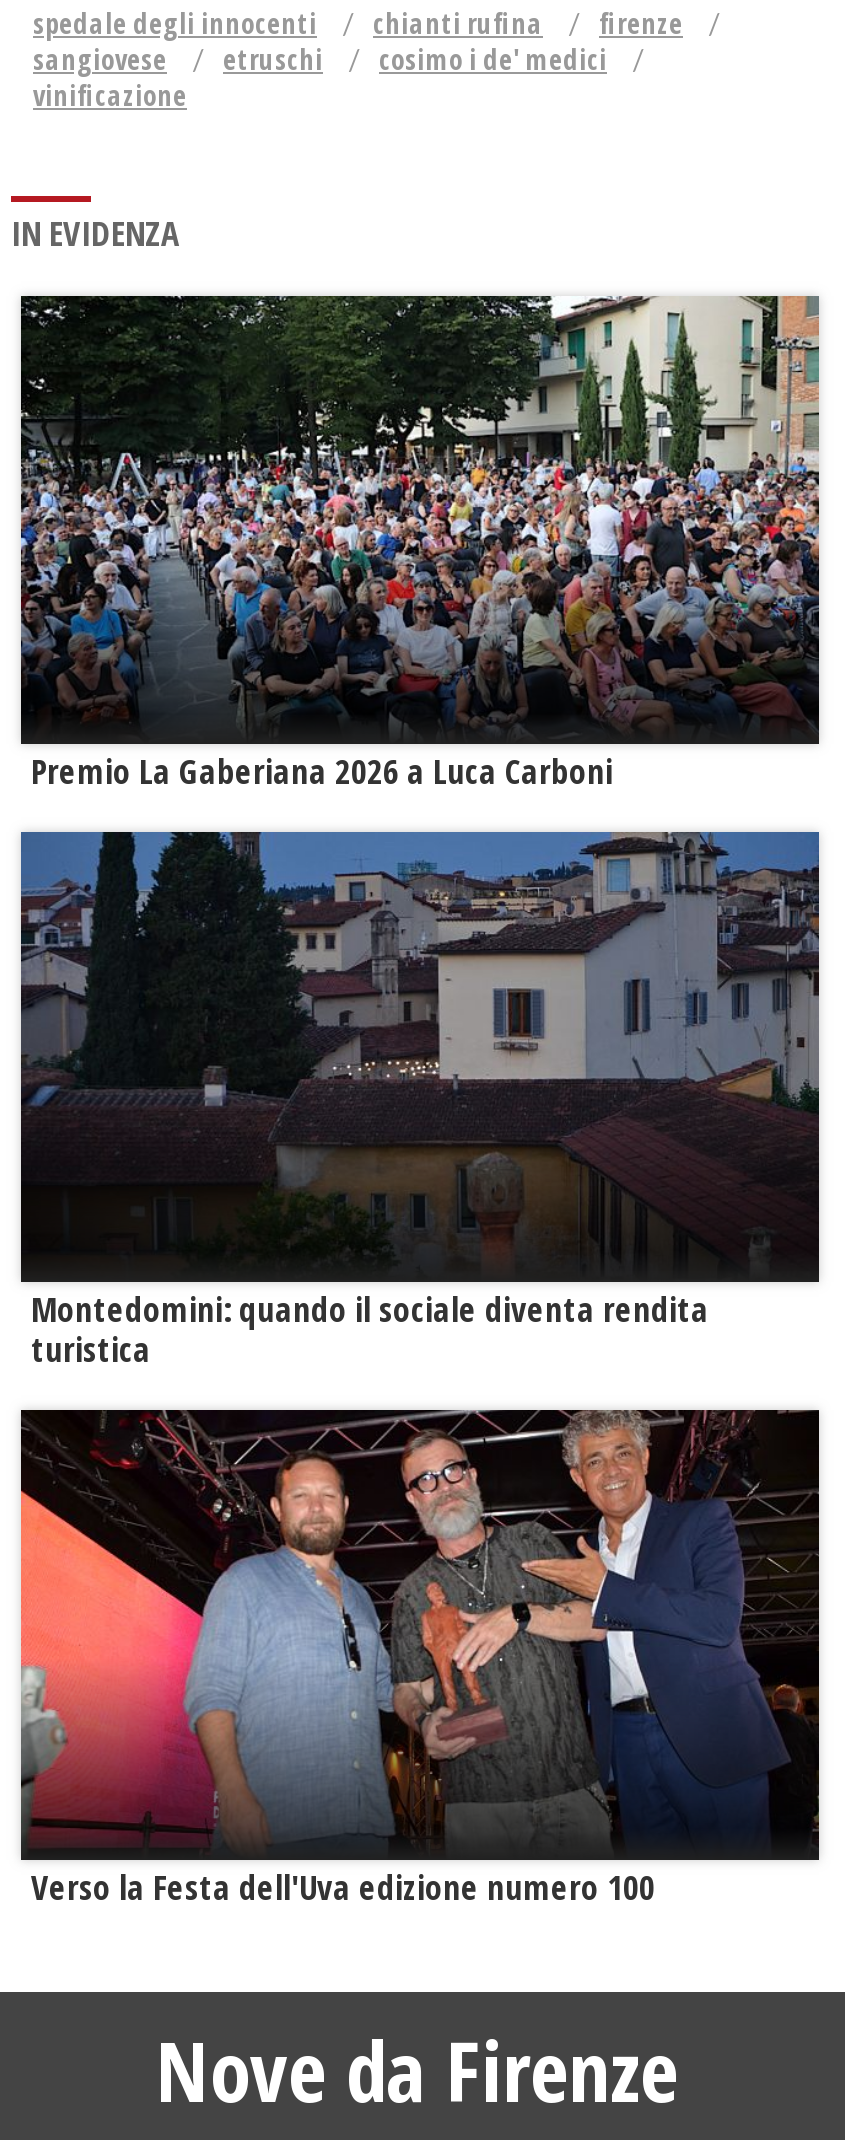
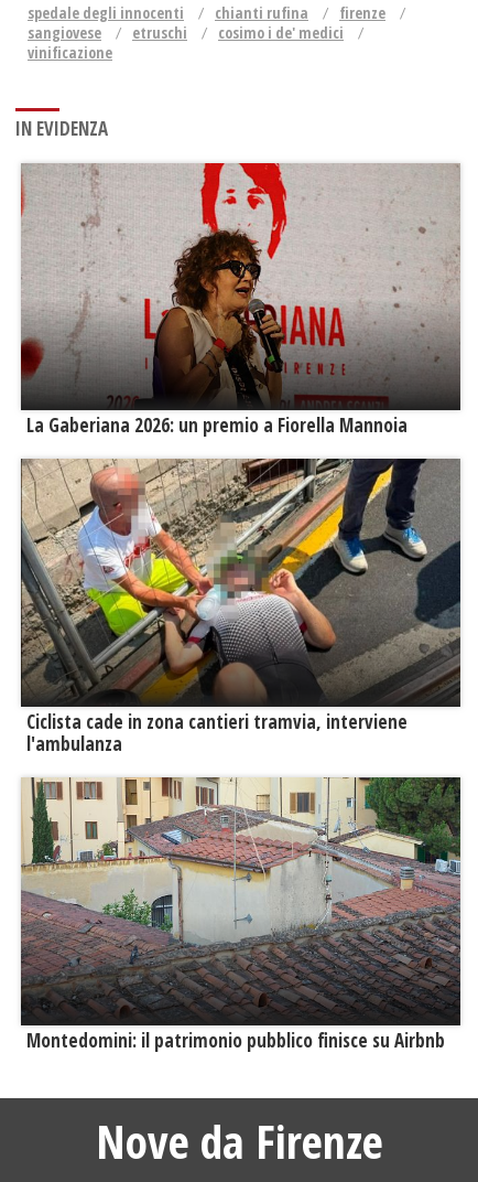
- [image]
- Premio La Gaberiana 2026 a Luca Carboni
+ [image]
+ La Gaberiana 2026: un premio a Fiorella Mannoia

- [image]
- Montedomini: quando il sociale diventa rendita
- turistica
+ [image]
+ Ciclista cade in zona cantieri tramvia, interviene
+ l'ambulanza

- [image]
- Verso la Festa dell'Uva edizione numero 100
+ [image]
+ Montedomini: il patrimonio pubblico finisce su Airbnb
